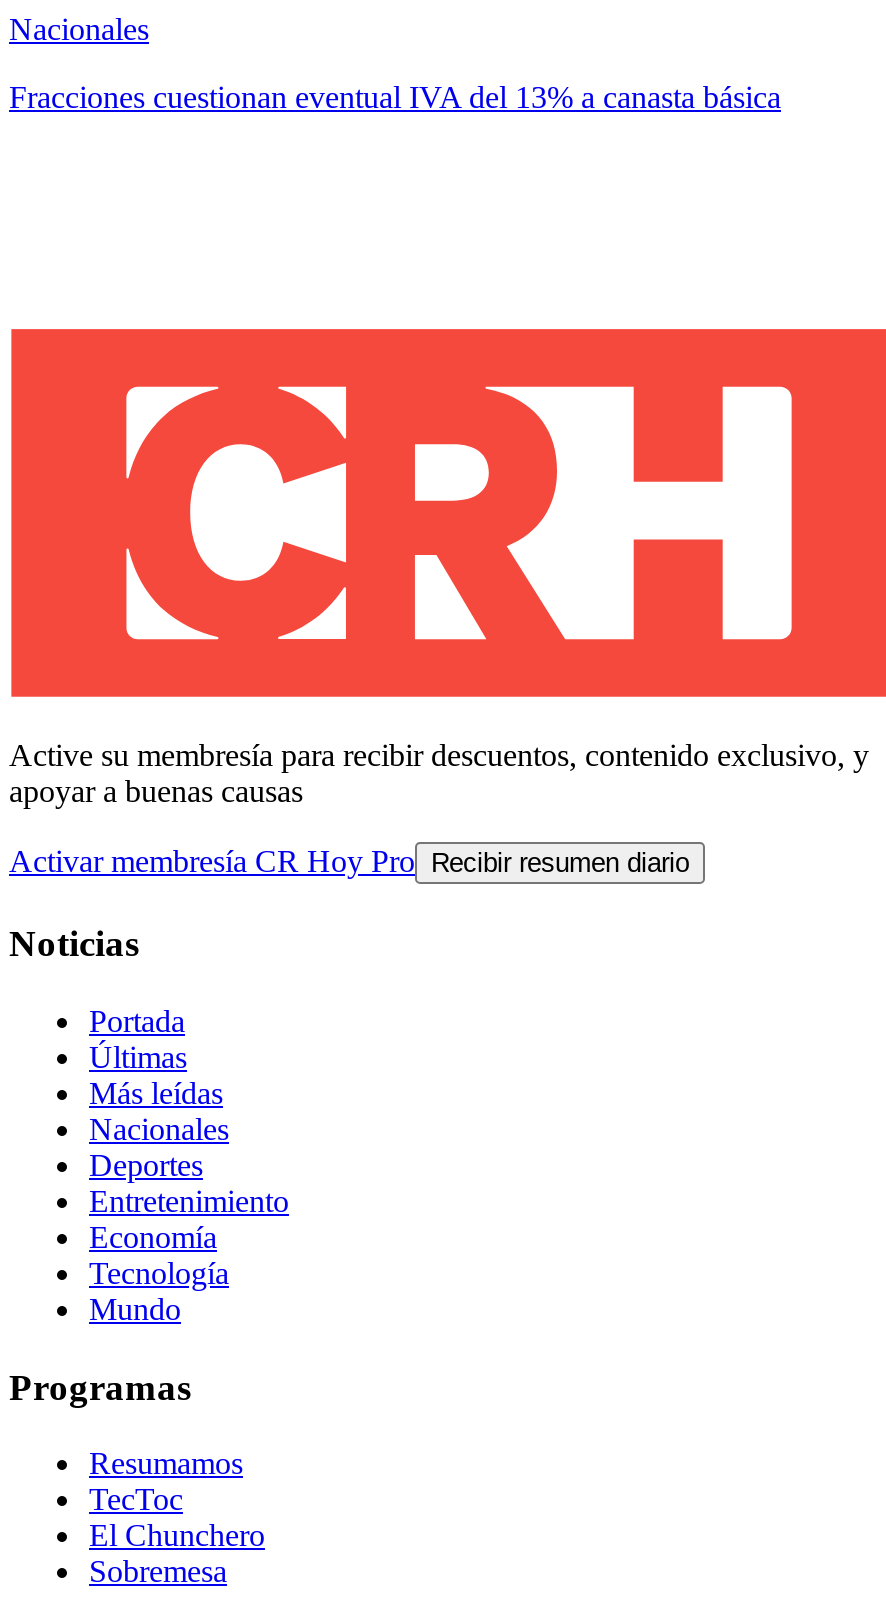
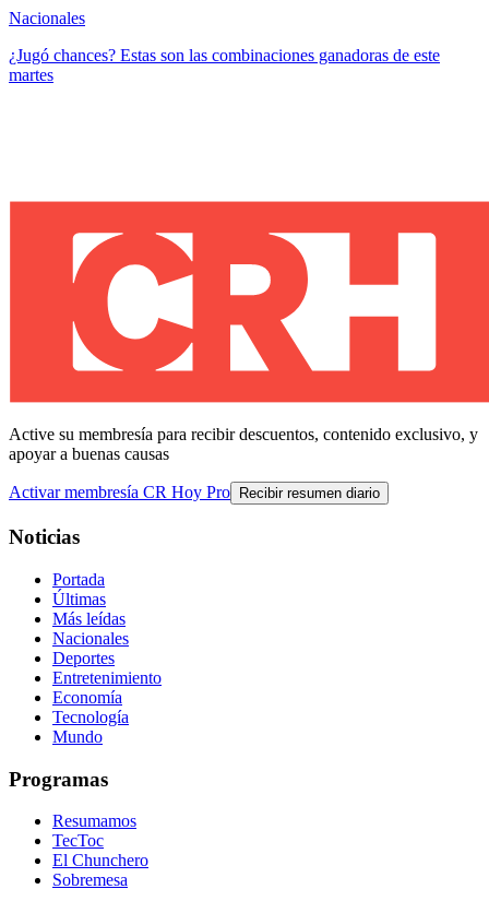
- Fracciones cuestionan eventual IVA del 13% a canasta básica
+ ¿Jugó chances? Estas son las combinaciones ganadoras de este
+ martes
